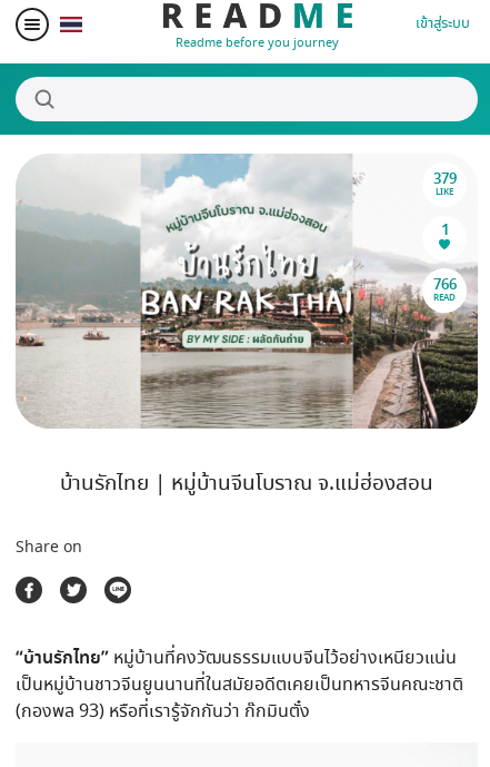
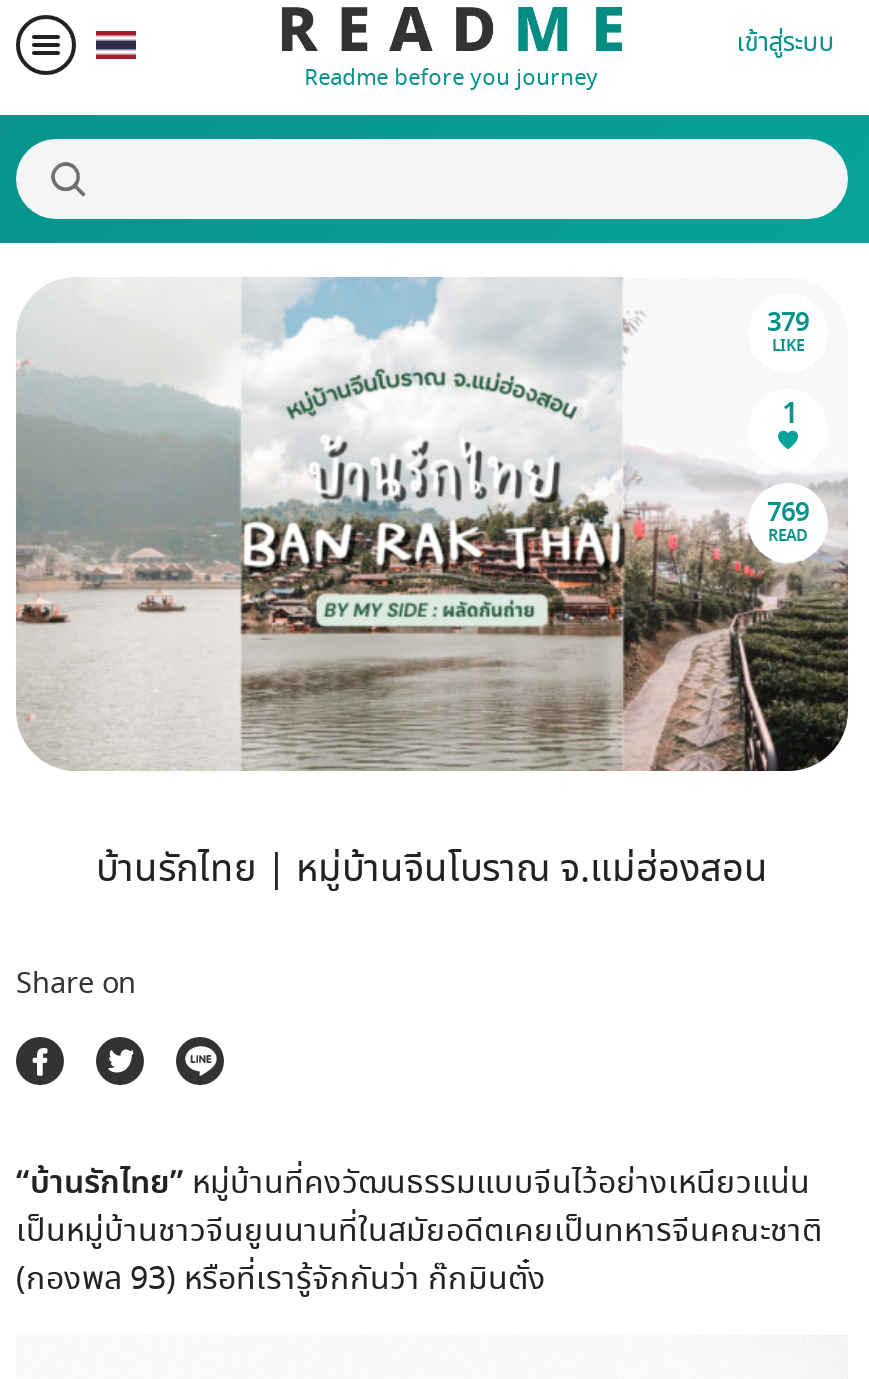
- 766
+ 769
